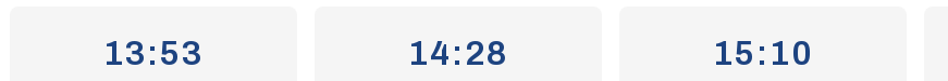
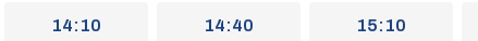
- 13:53
+ 14:10

- 14:28
+ 14:40
